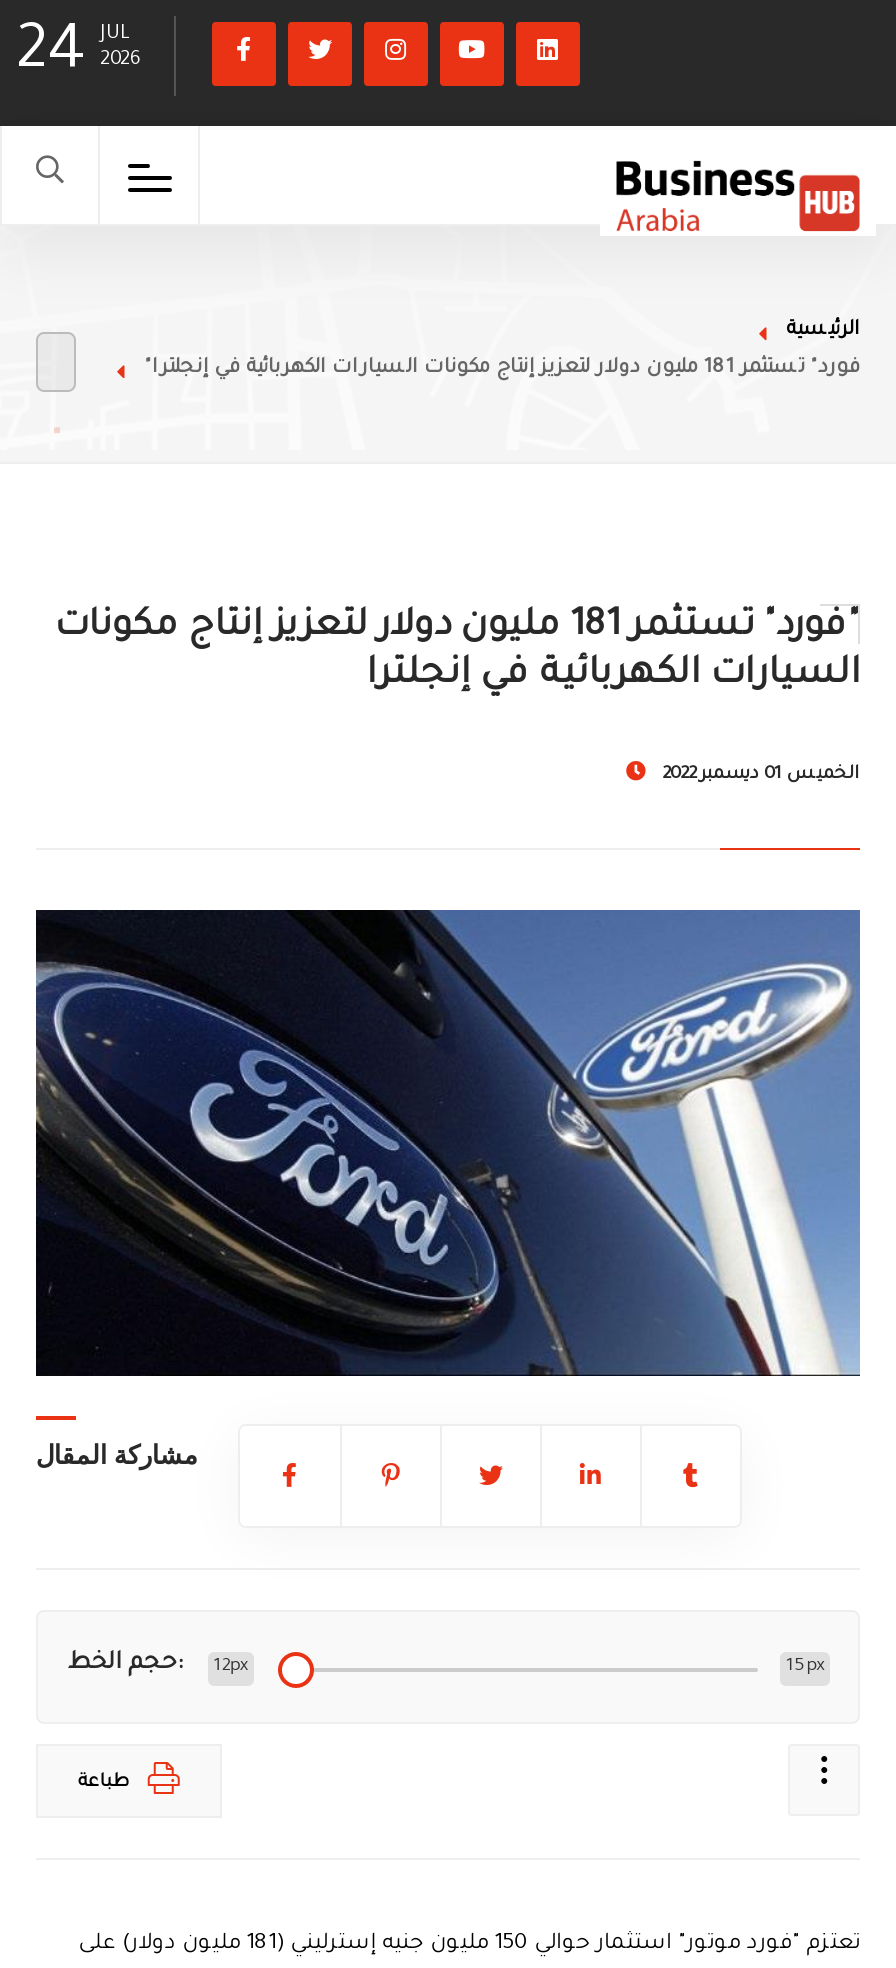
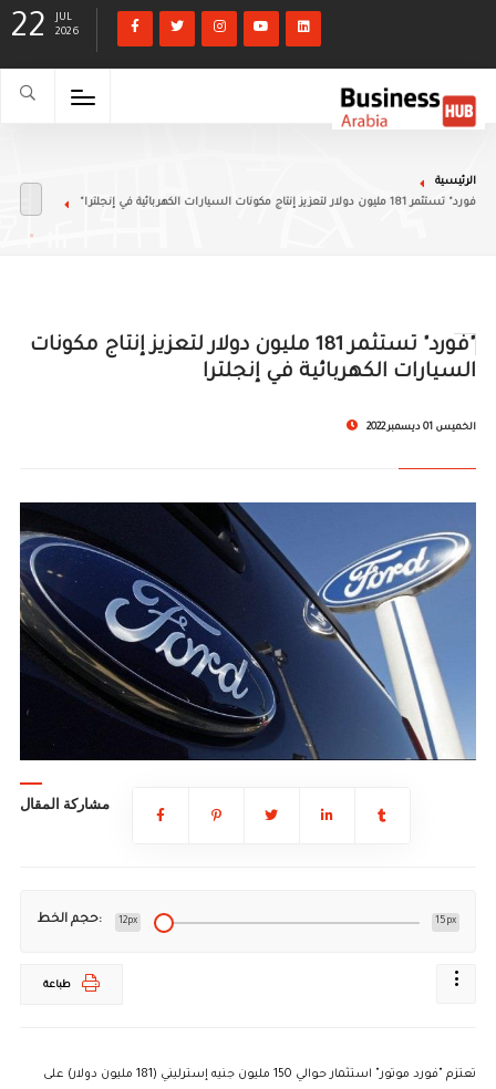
- 24 JUL 2026
+ 22 JUL 2026
